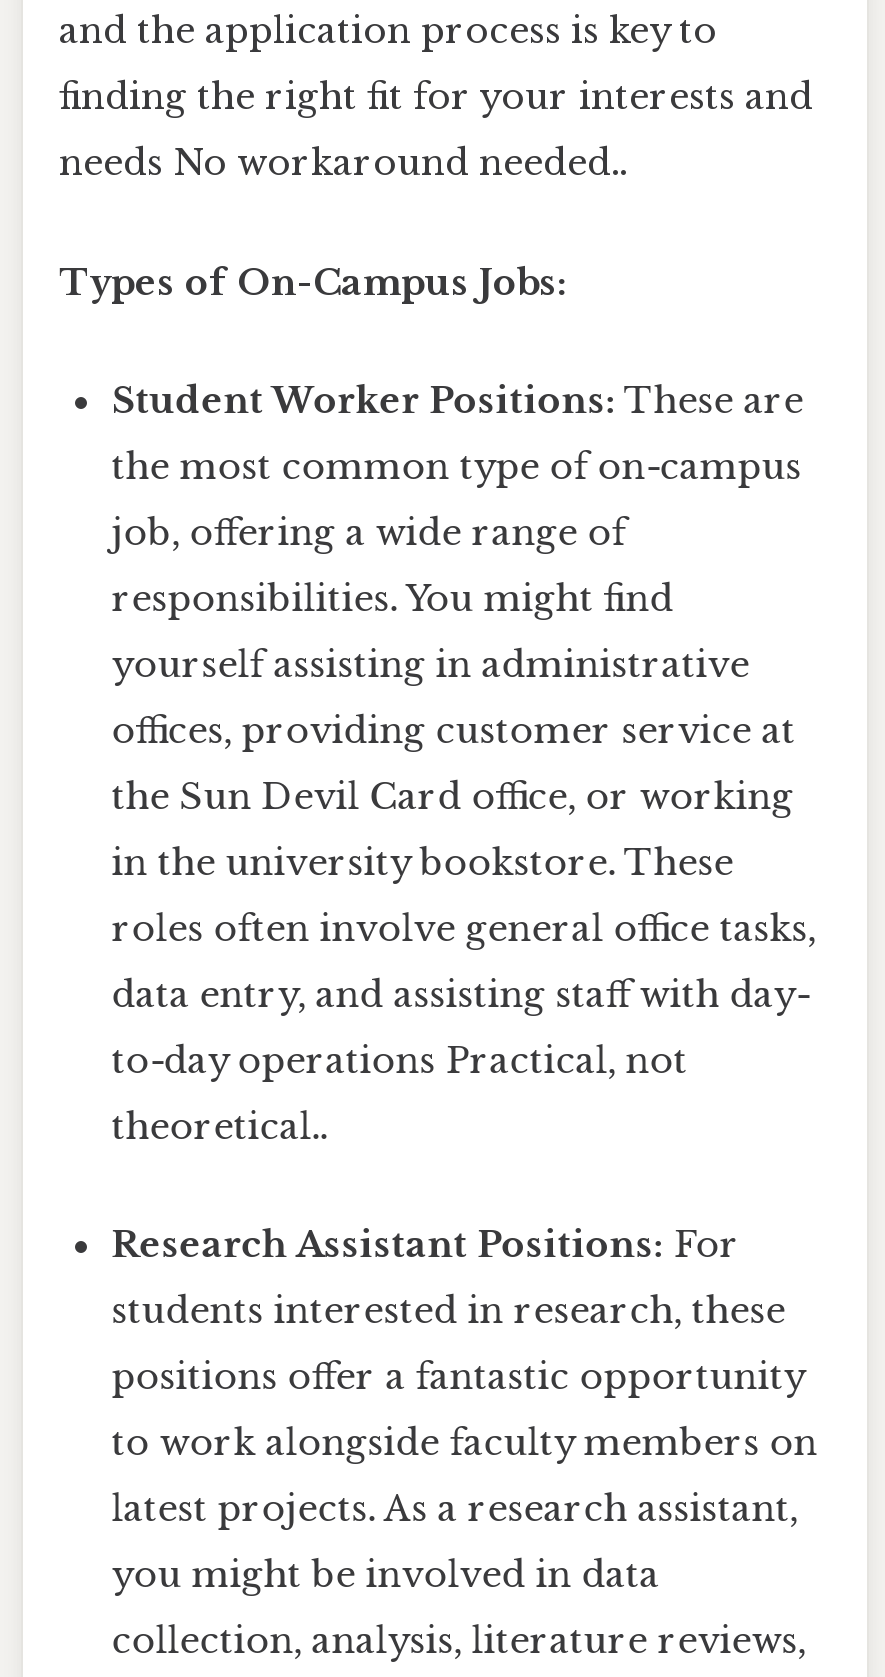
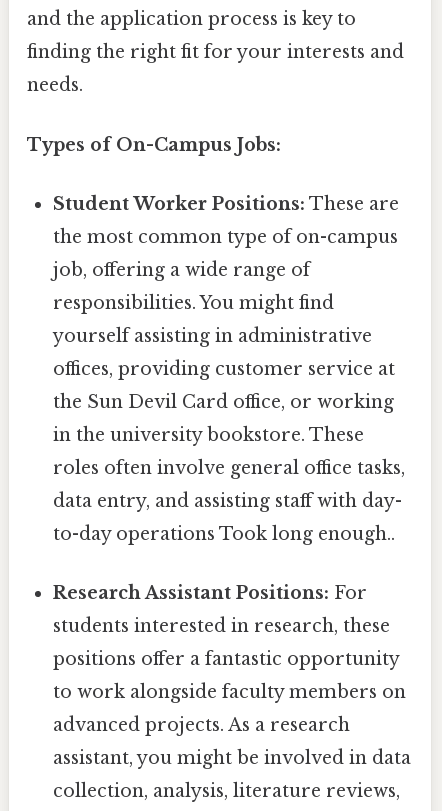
- needs No workaround needed..
+ needs.

- to-day operations Practical, not
- theoretical..
+ to-day operations Took long enough..

- latest projects. As a research assistant,
+ advanced projects. As a research

- you might be involved in data
+ assistant, you might be involved in data
